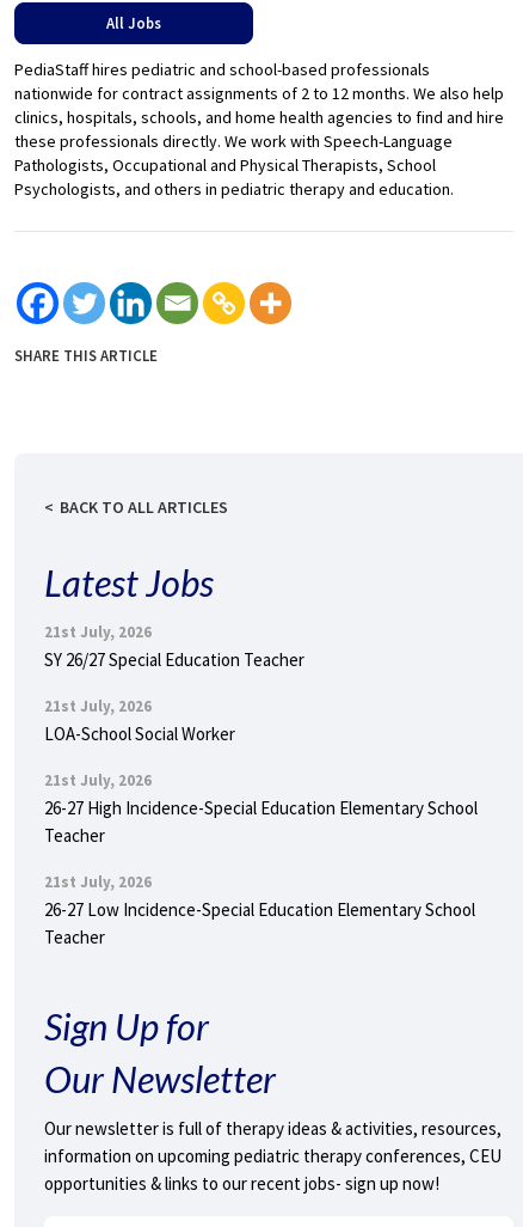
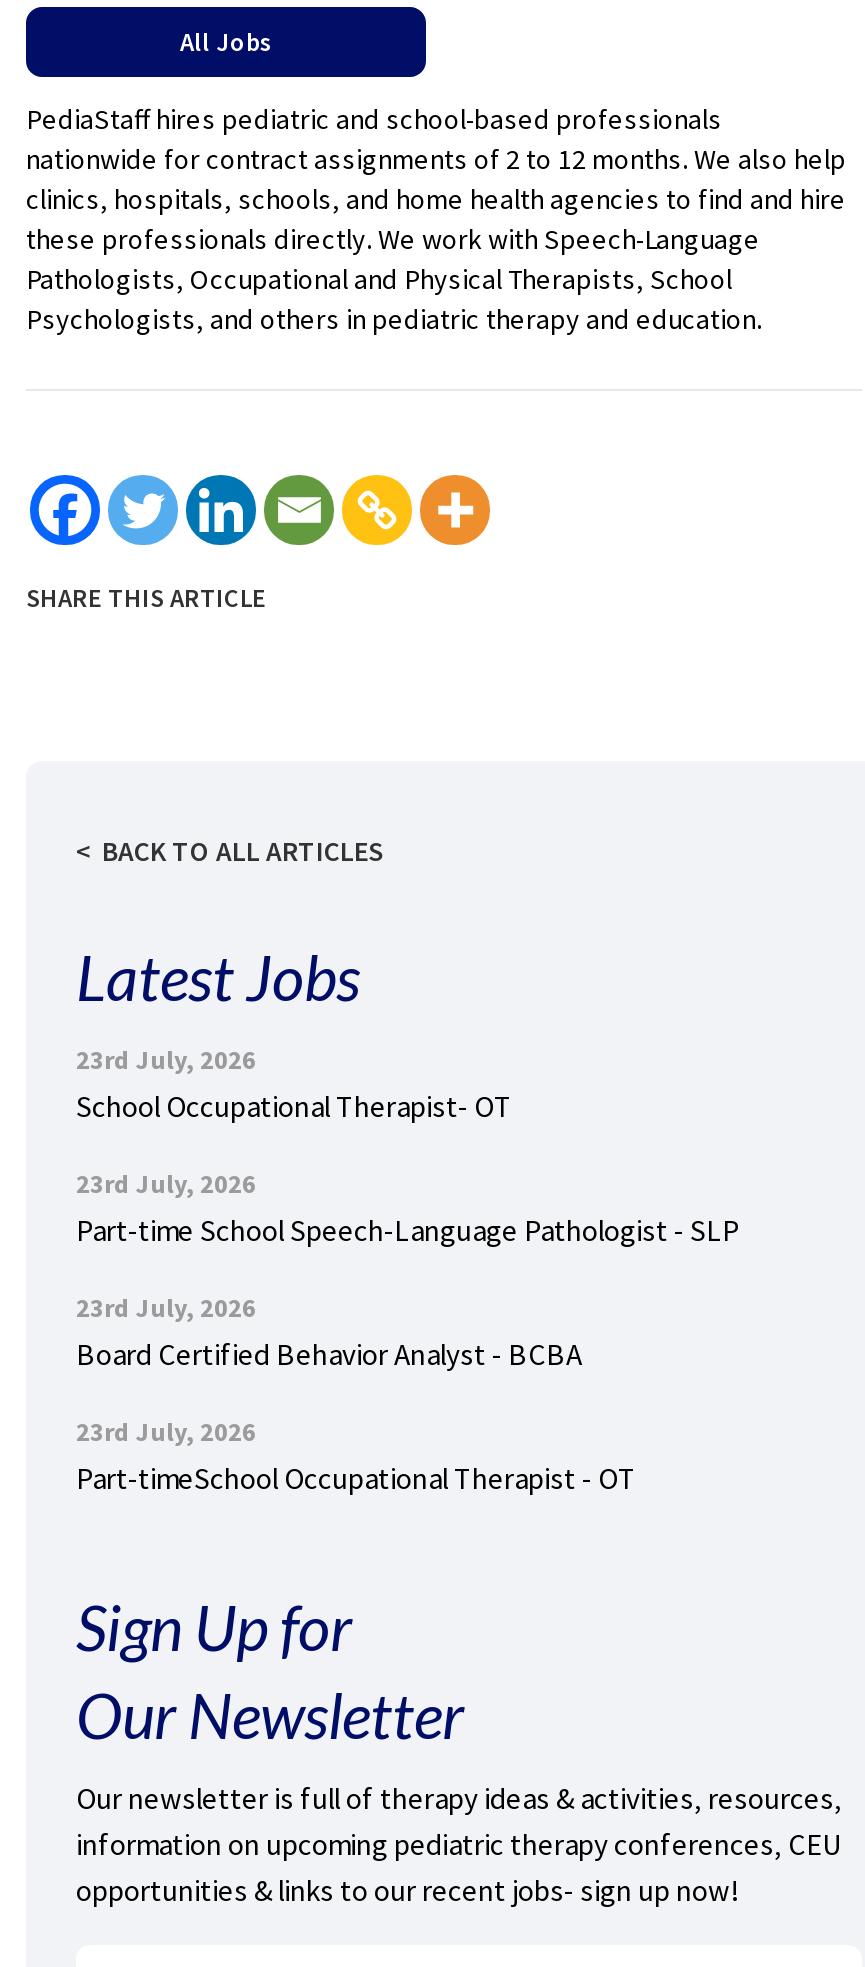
- 21st July, 2026
- SY 26/27 Special Education Teacher
+ 23rd July, 2026
+ School Occupational Therapist- OT

- 21st July, 2026
- LOA-School Social Worker
+ 23rd July, 2026
+ Part-time School Speech-Language Pathologist - SLP

- 21st July, 2026
- 26-27 High Incidence-Special Education Elementary School
- Teacher
+ 23rd July, 2026
+ Board Certified Behavior Analyst - BCBA

- 21st July, 2026
- 26-27 Low Incidence-Special Education Elementary School
- Teacher
+ 23rd July, 2026
+ Part-timeSchool Occupational Therapist - OT
